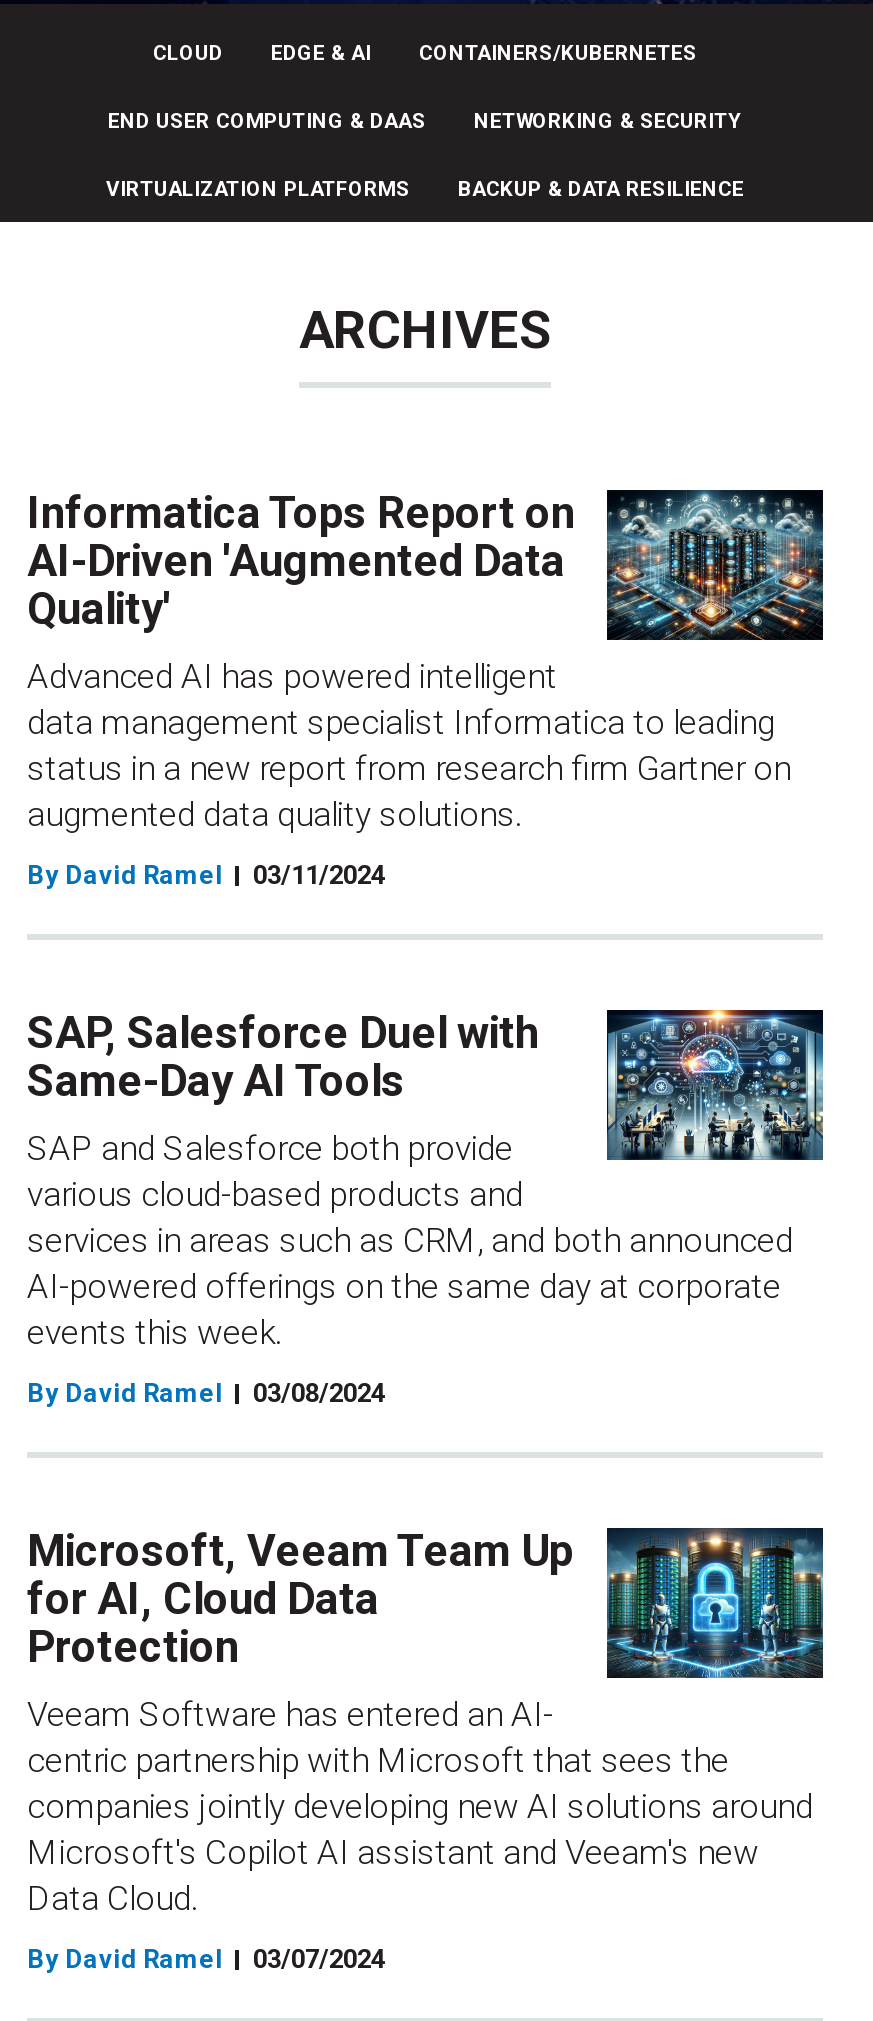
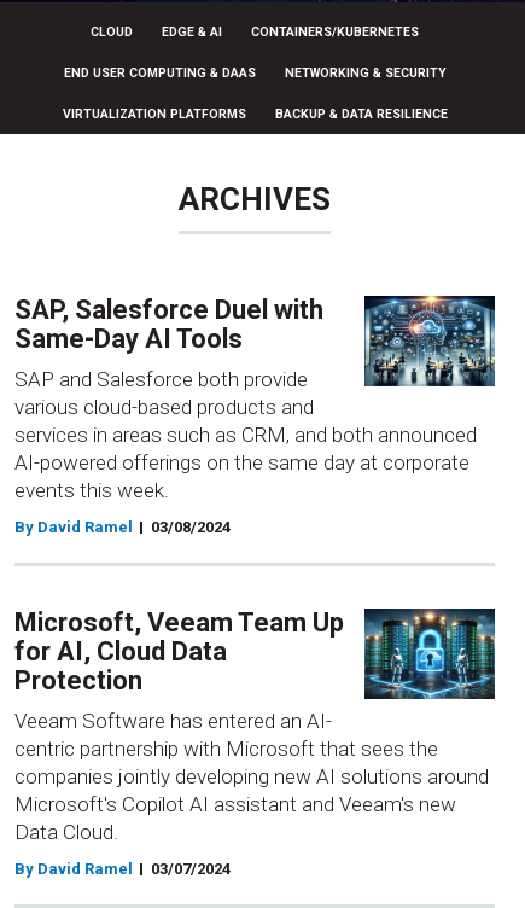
- [image]
- Informatica Tops Report on
- AI-Driven 'Augmented Data
- Quality'
- Advanced AI has powered intelligent
- data management specialist Informatica to leading
- status in a new report from research firm Gartner on
- augmented data quality solutions.
- By David Ramel
- 03/11/2024
